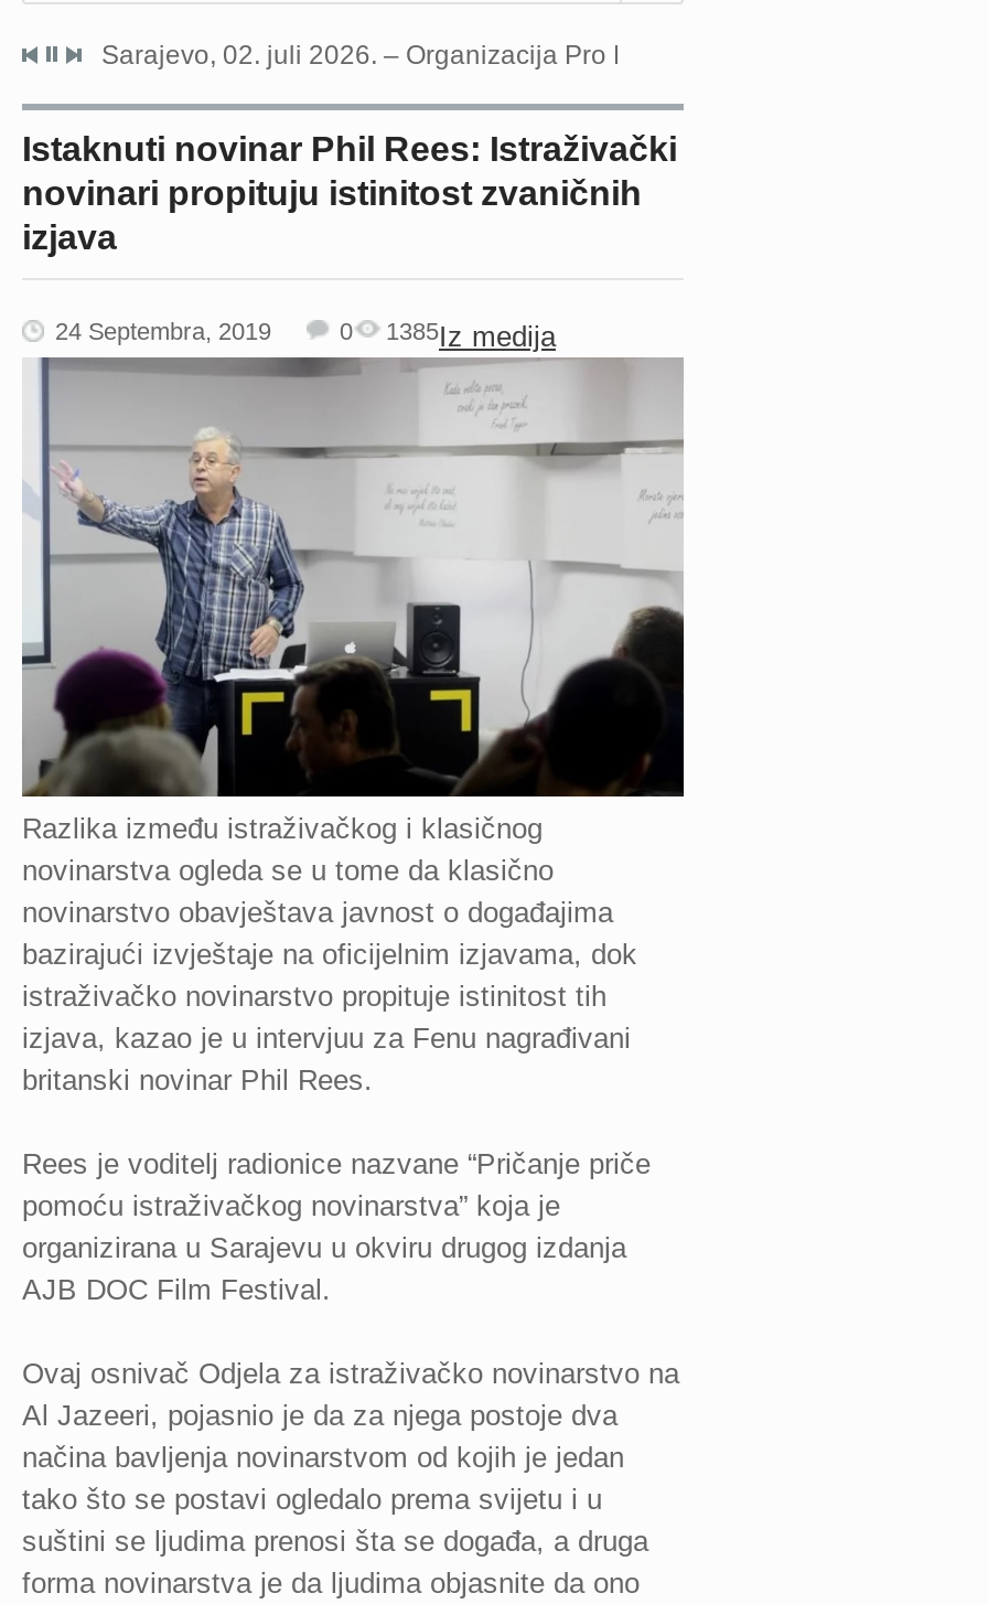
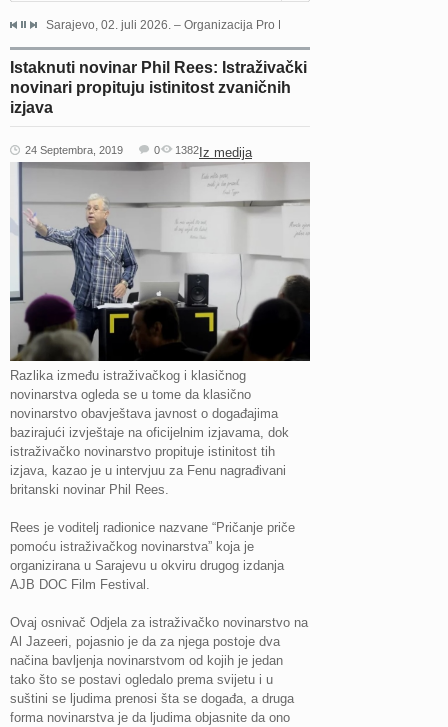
- 0 1385 Iz medija
+ 0 1382 Iz medija
